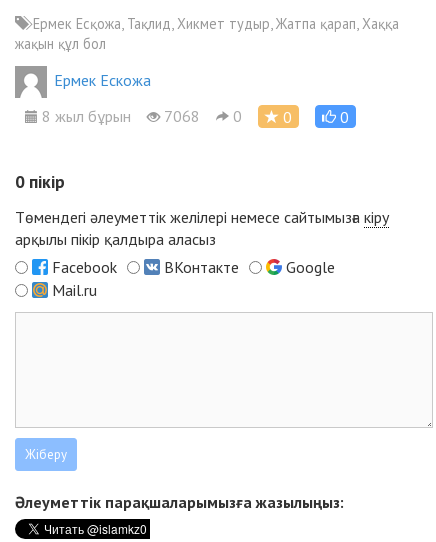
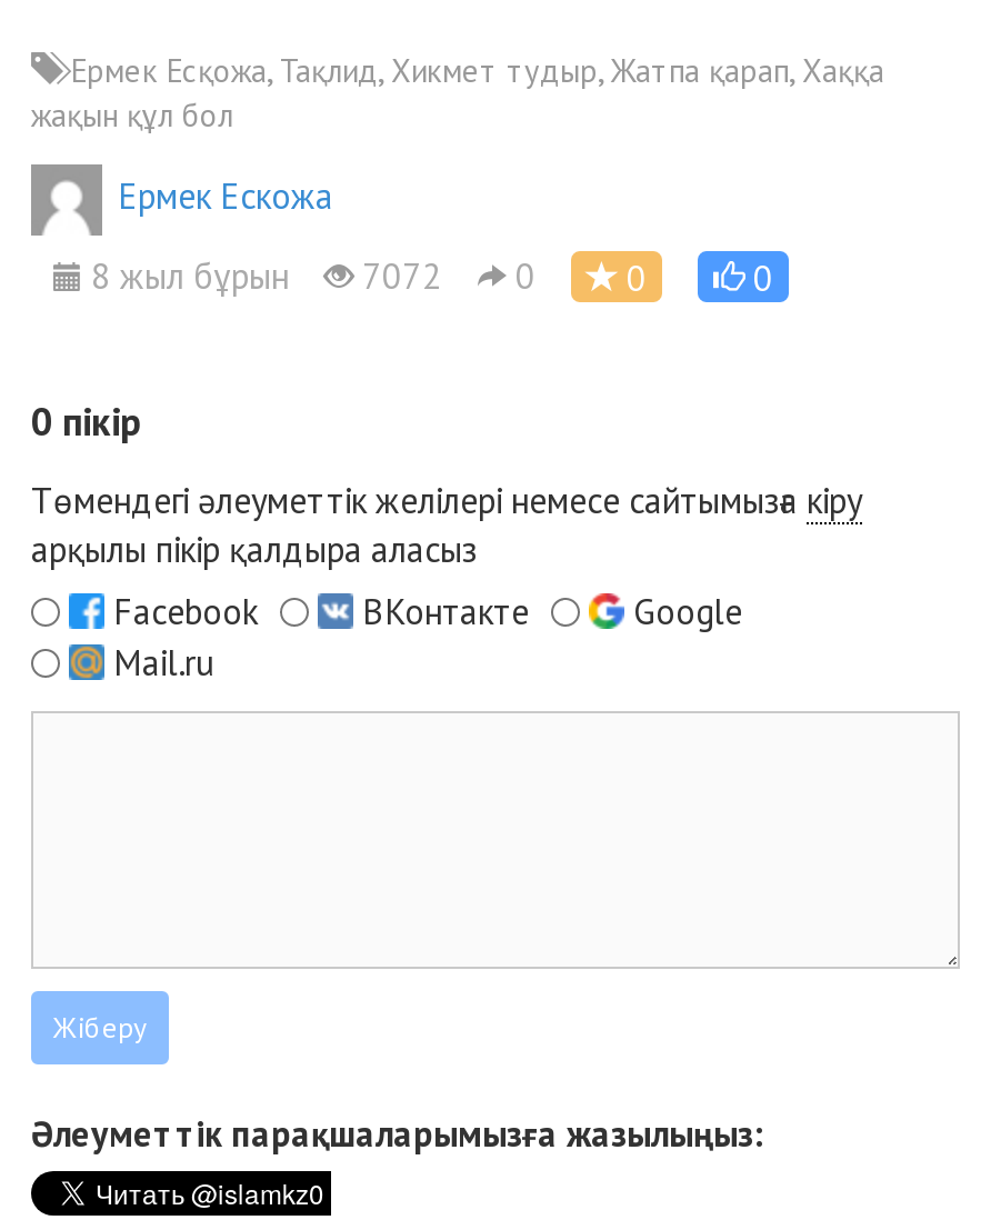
- 8 жыл бұрын 7068 0
+ 8 жыл бұрын 7072 0
